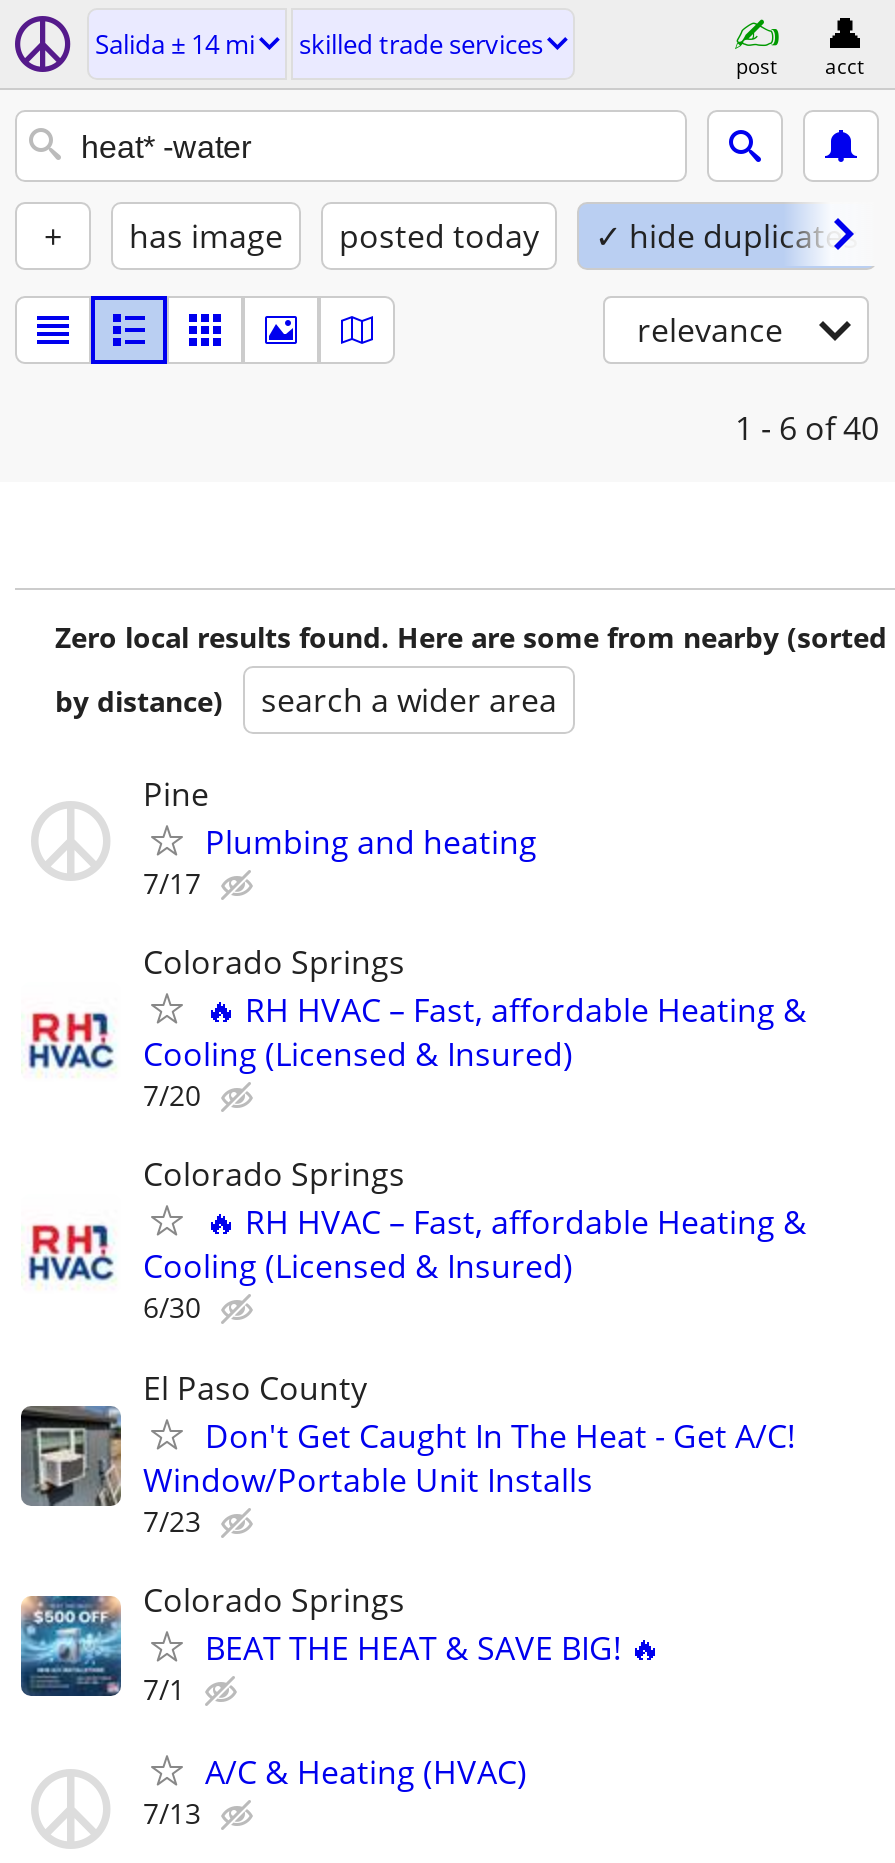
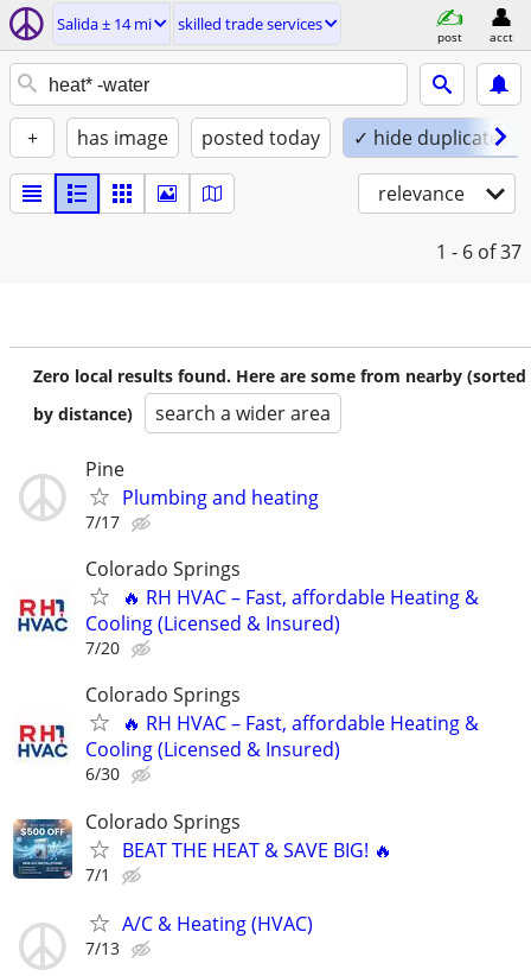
- 1 - 6 of 40
+ 1 - 6 of 37

- [image]
- El Paso County
- Don't Get Caught In The Heat - Get A/C!
- Window/Portable Unit Installs
- 7/23
